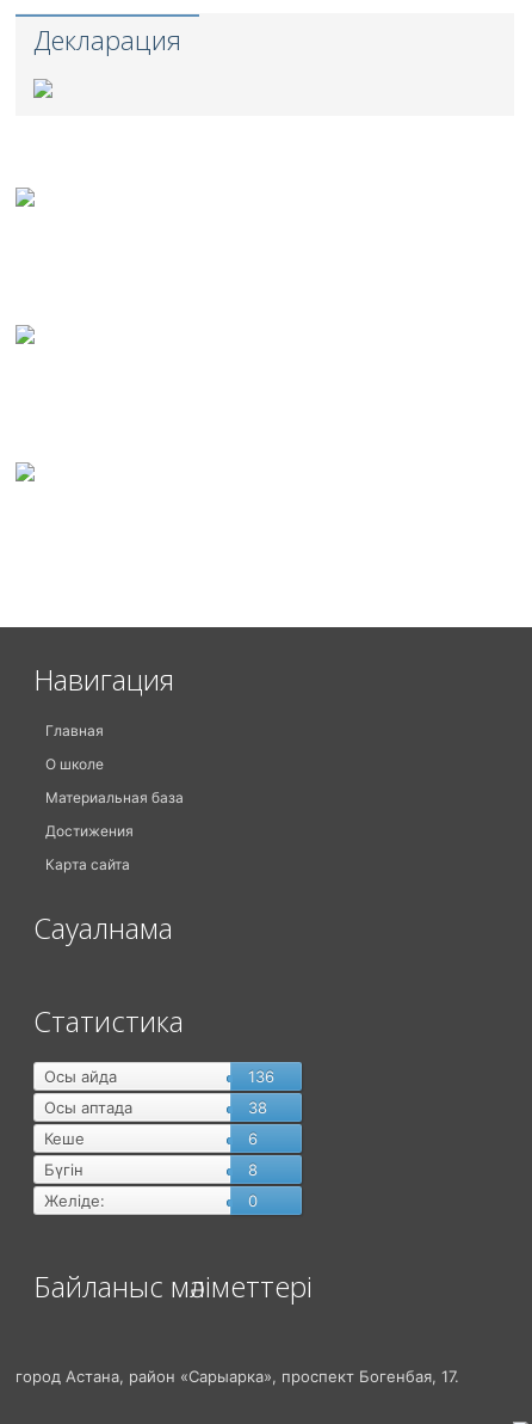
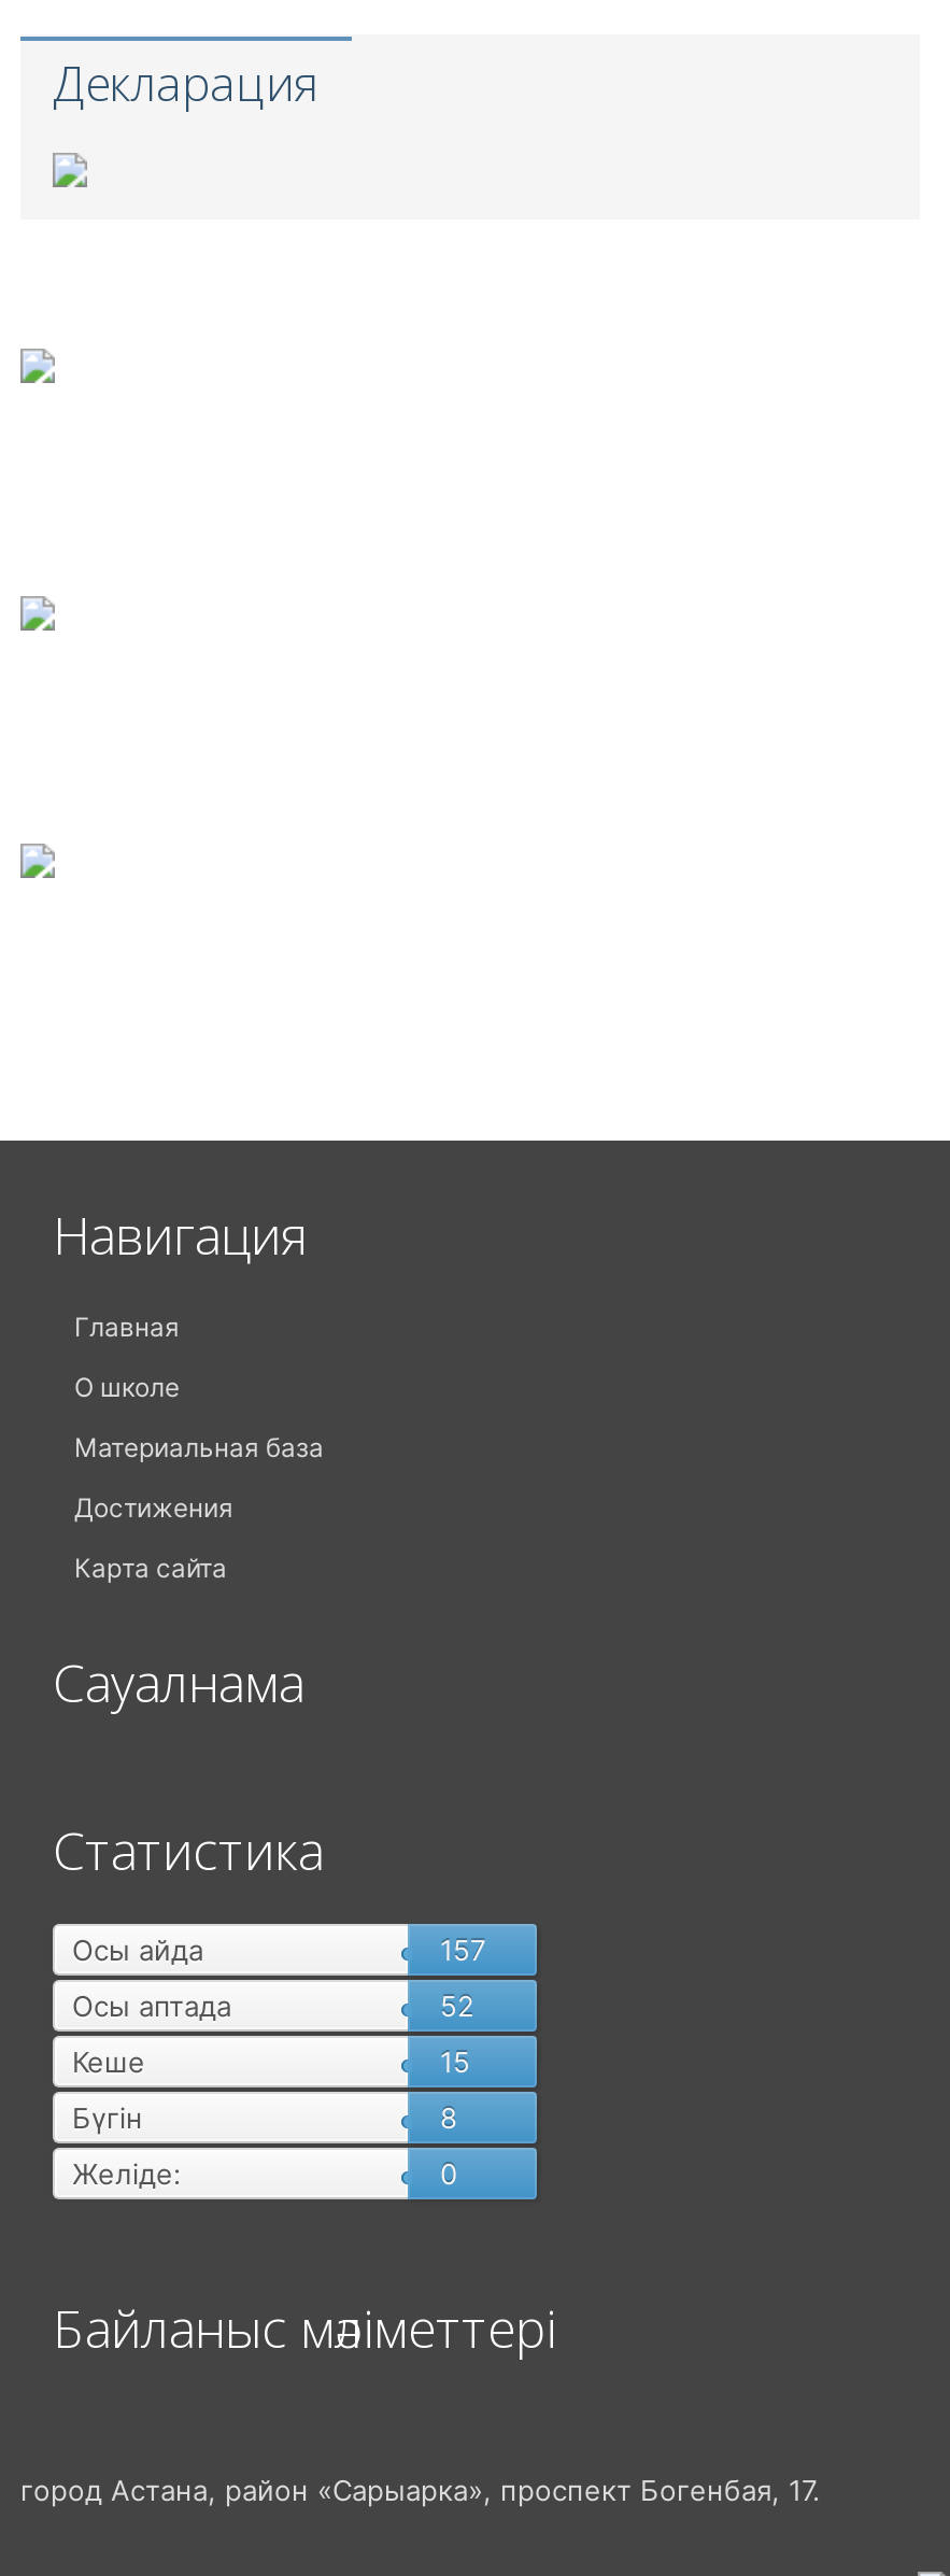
- 136
+ 157

- 38
+ 52

- 6
+ 15
